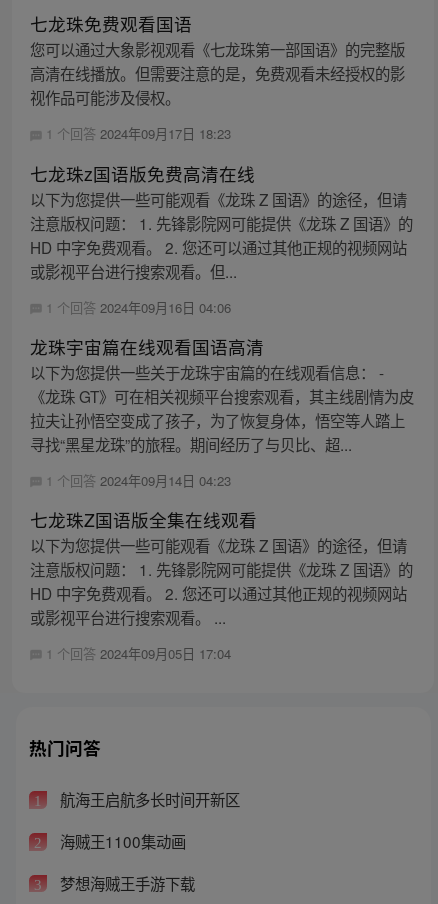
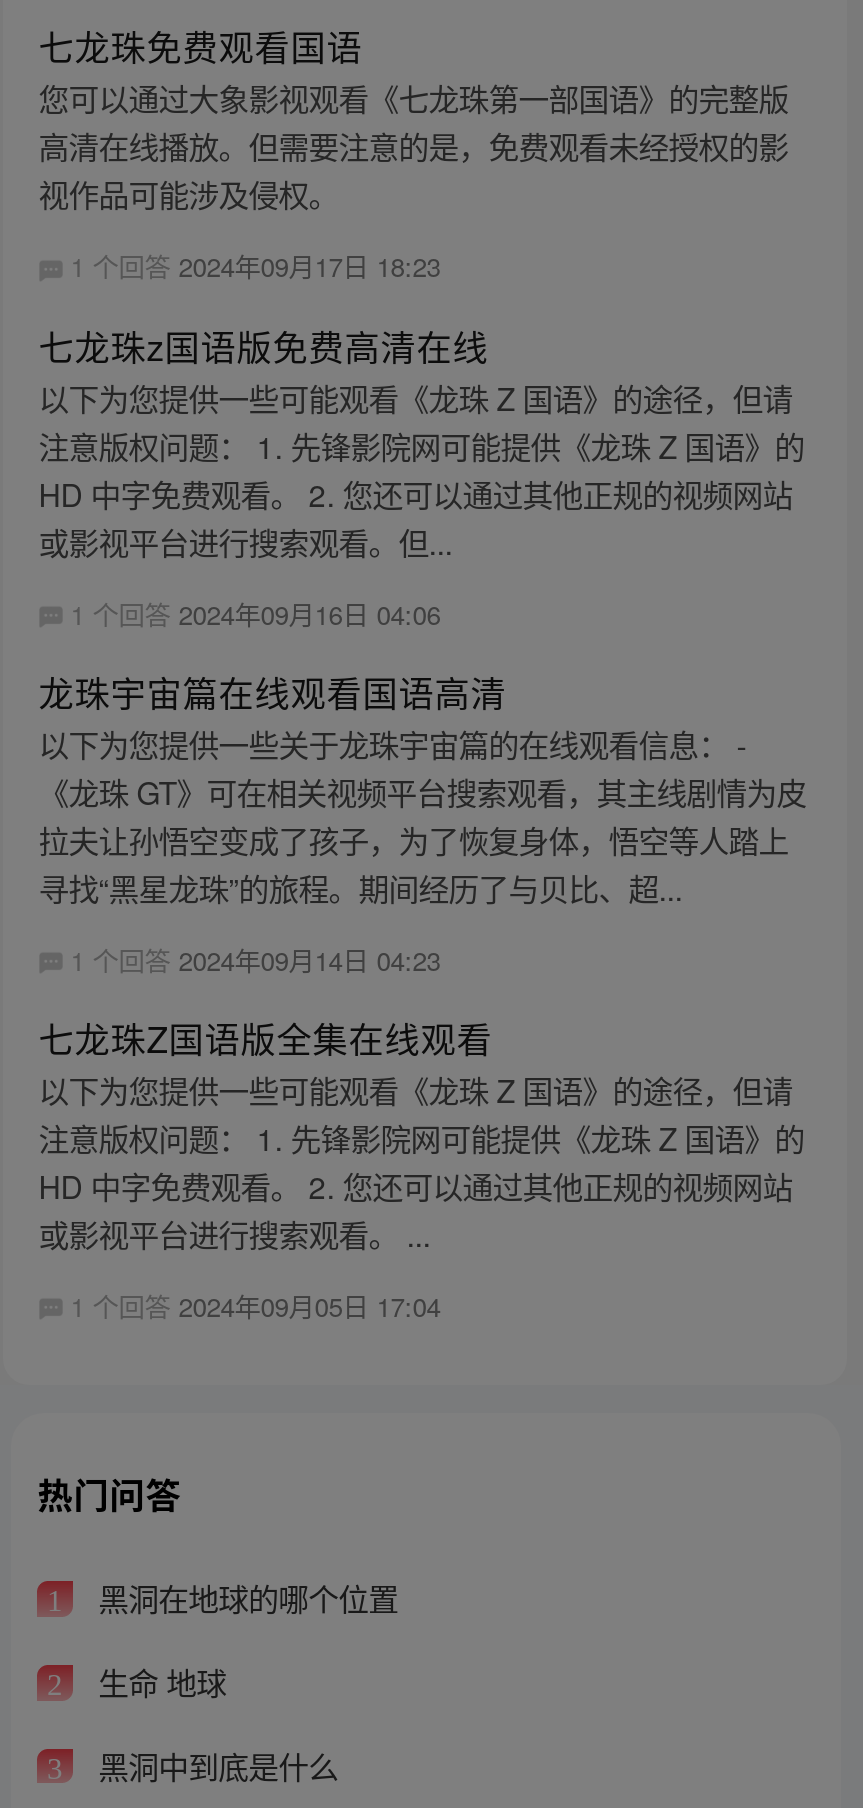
- 航海王启航多长时间开新区
+ 黑洞在地球的哪个位置

- 海贼王1100集动画
+ 生命 地球

- 梦想海贼王手游下载
+ 黑洞中到底是什么
